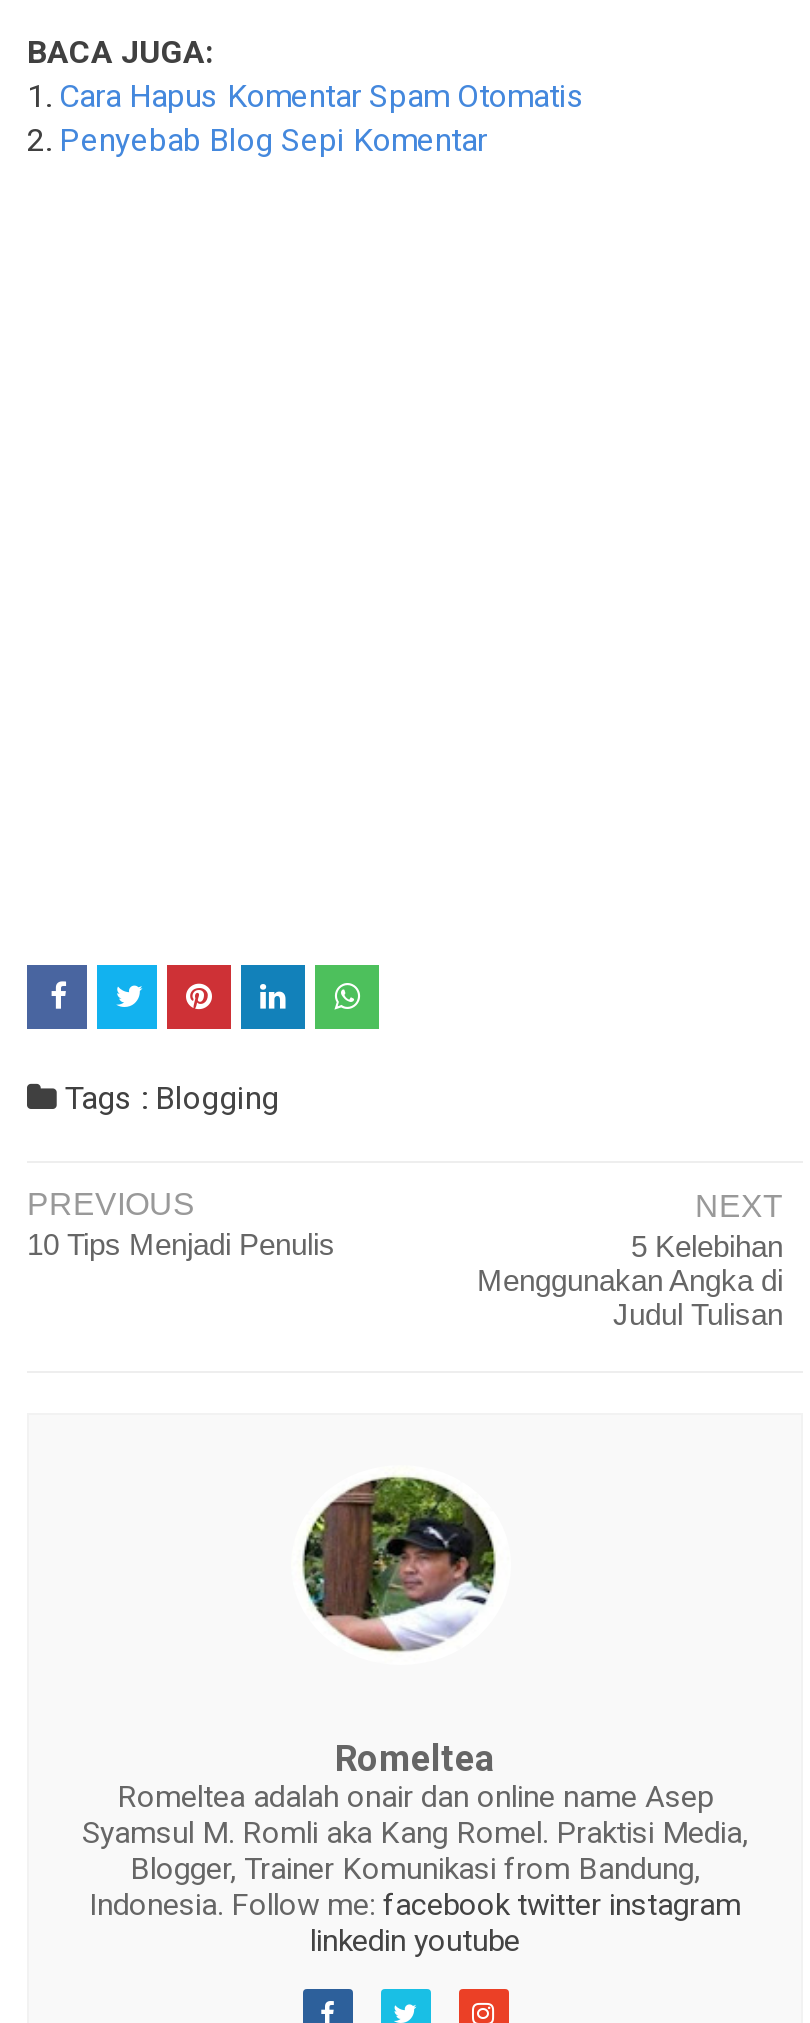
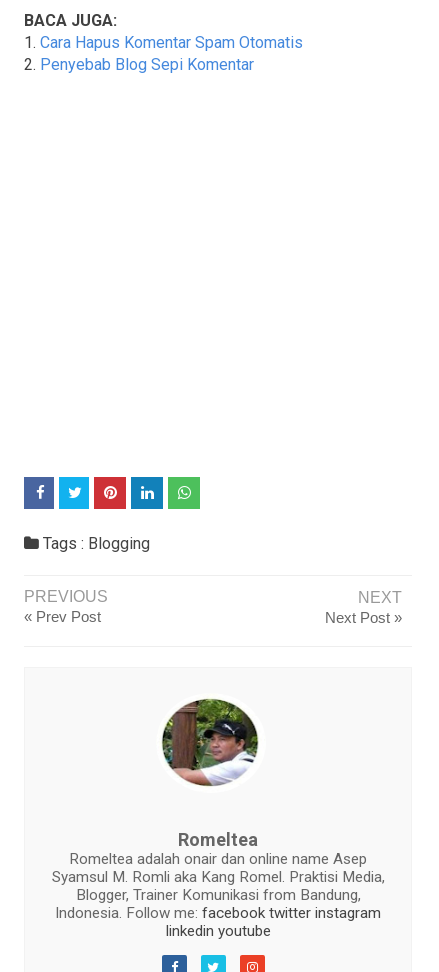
- 10 Tips Menjadi Penulis
+ « Prev Post

- 5 Kelebihan
- Menggunakan Angka di
- Judul Tulisan
+ Next Post »
